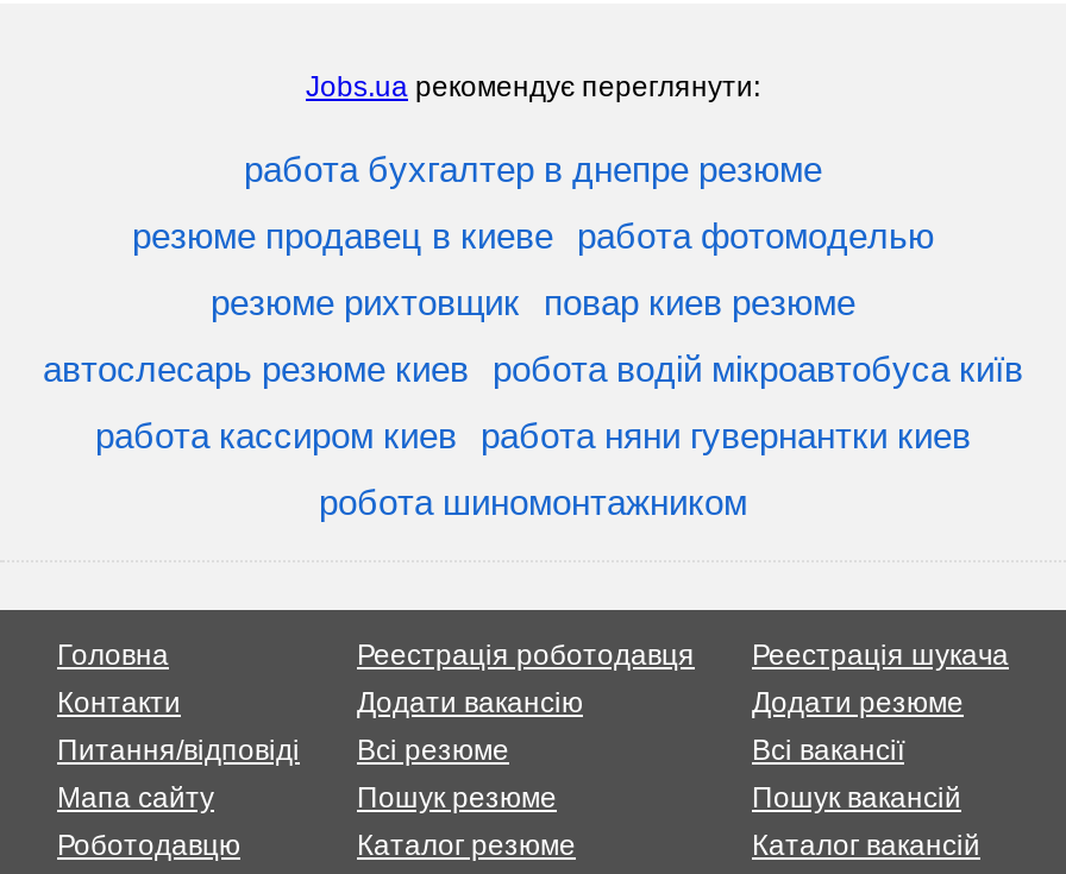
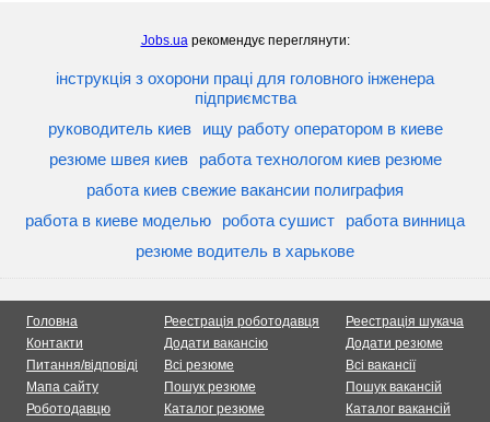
- работа бухгалтер в днепре резюме
+ інструкція з охорони праці для головного інженера
+ підприємства

- резюме продавец в киеве работа фотомоделью
+ руководитель киев ищу работу оператором в киеве

- резюме рихтовщик повар киев резюме
+ резюме швея киев работа технологом киев резюме

- автослесарь резюме киев робота водій мікроавтобуса київ
+ работа киев свежие вакансии полиграфия

- работа кассиром киев работа няни гувернантки киев
+ работа в киеве моделью робота сушист работа винница

- робота шиномонтажником
+ резюме водитель в харькове
